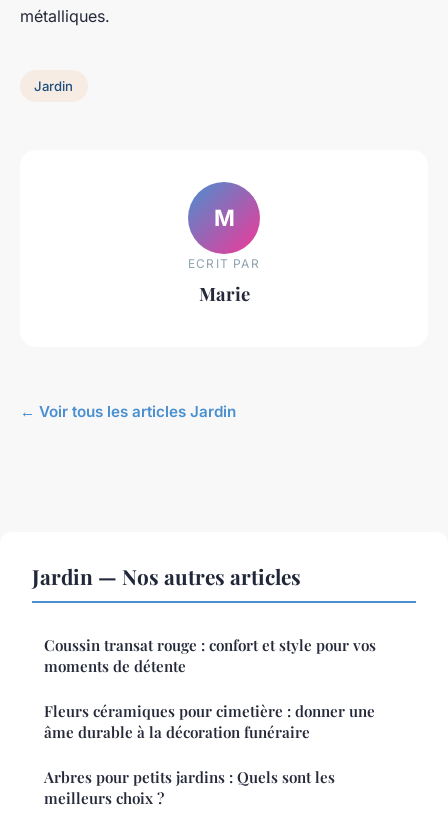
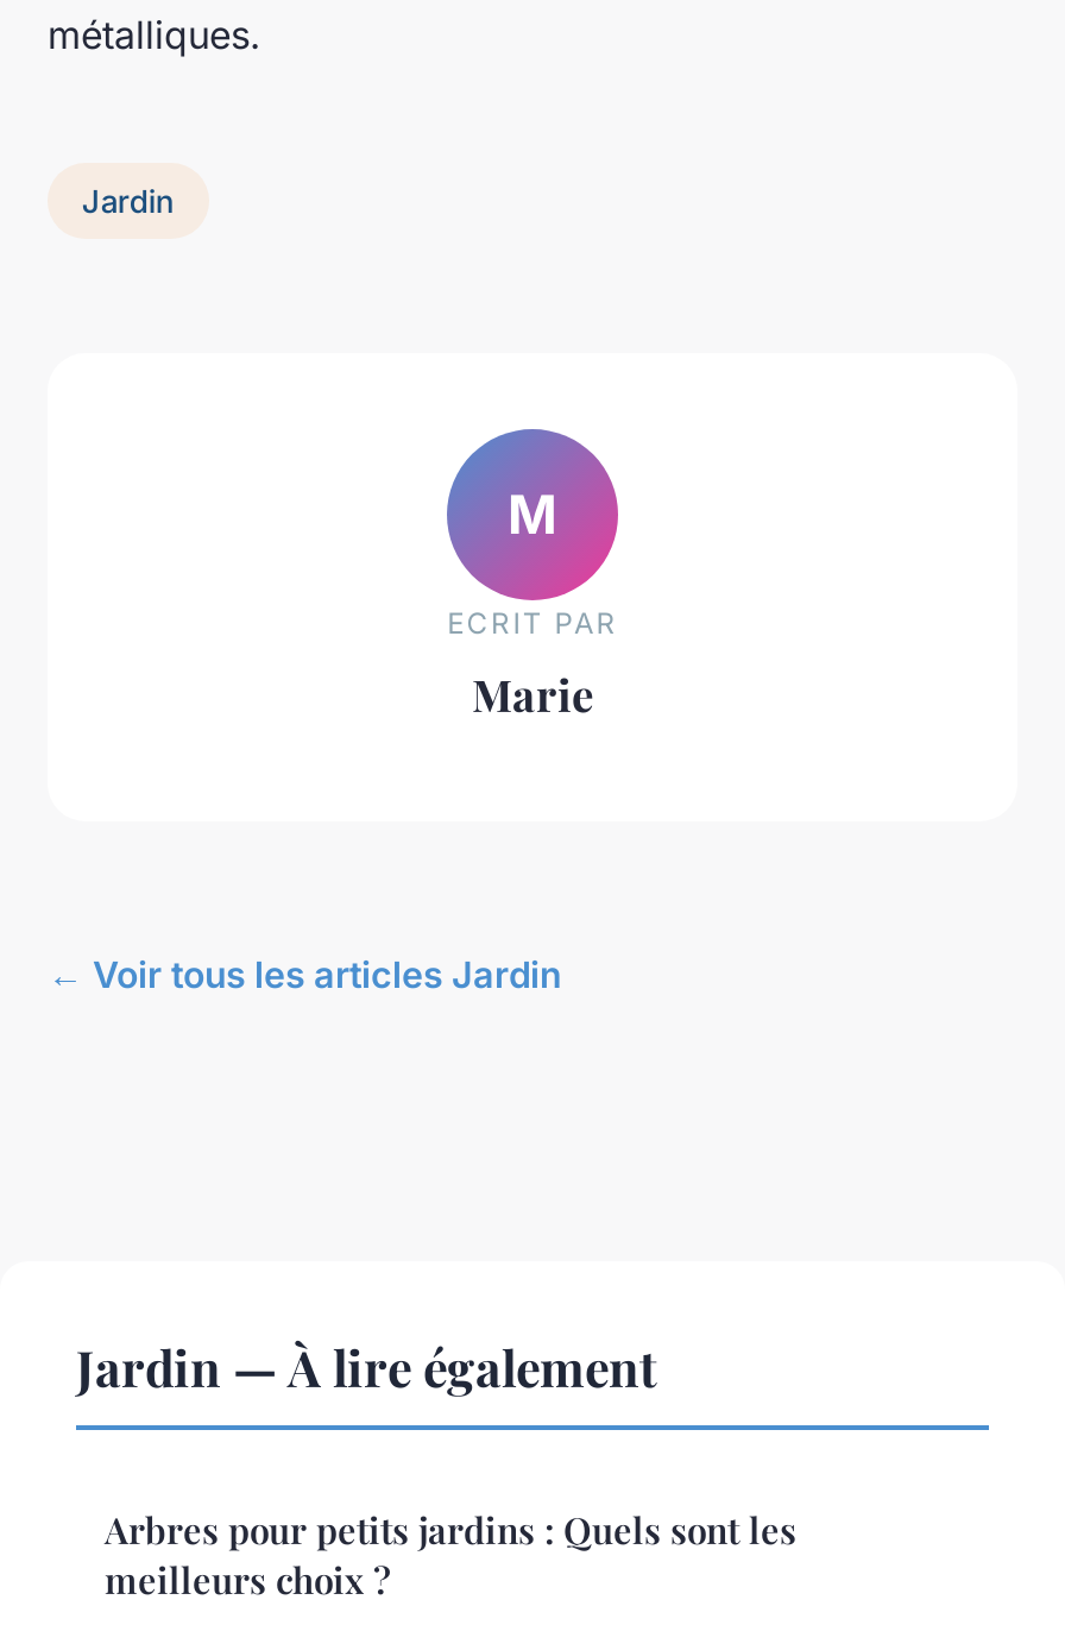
- Jardin — Nos autres articles
- Coussin transat rouge : confort et style pour vos
- moments de détente
- Fleurs céramiques pour cimetière : donner une
- âme durable à la décoration funéraire
+ Jardin — À lire également
